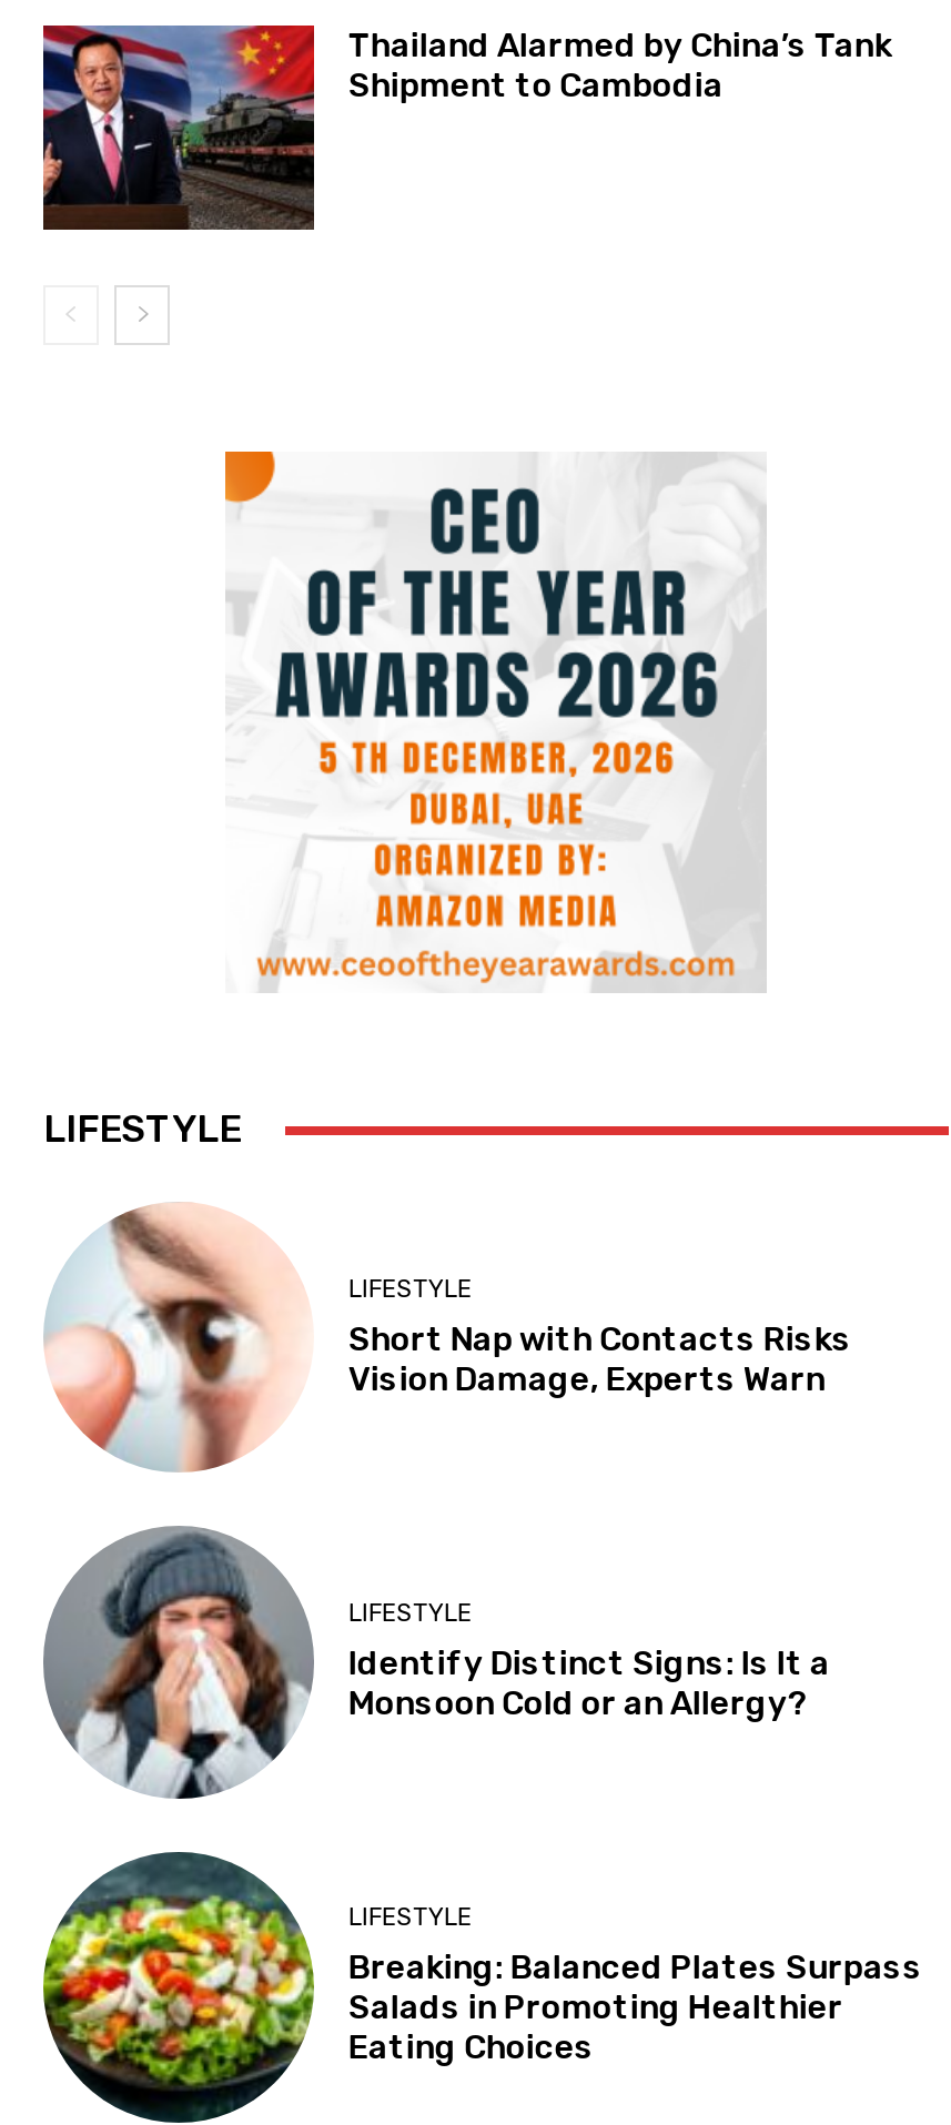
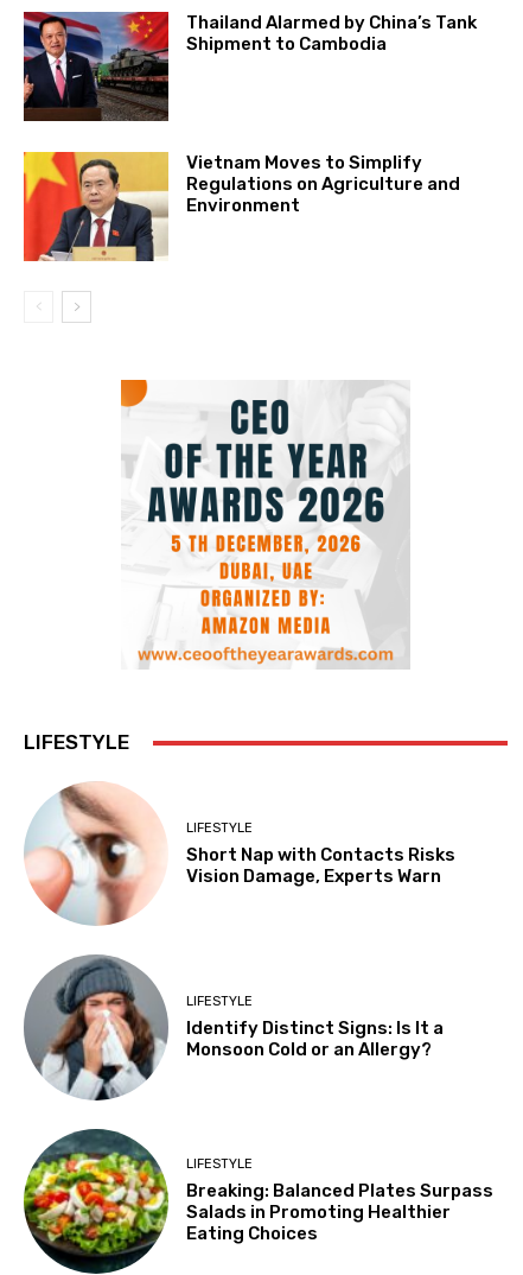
+ [image]
+ Vietnam Moves to Simplify
+ Regulations on Agriculture and
+ Environment
